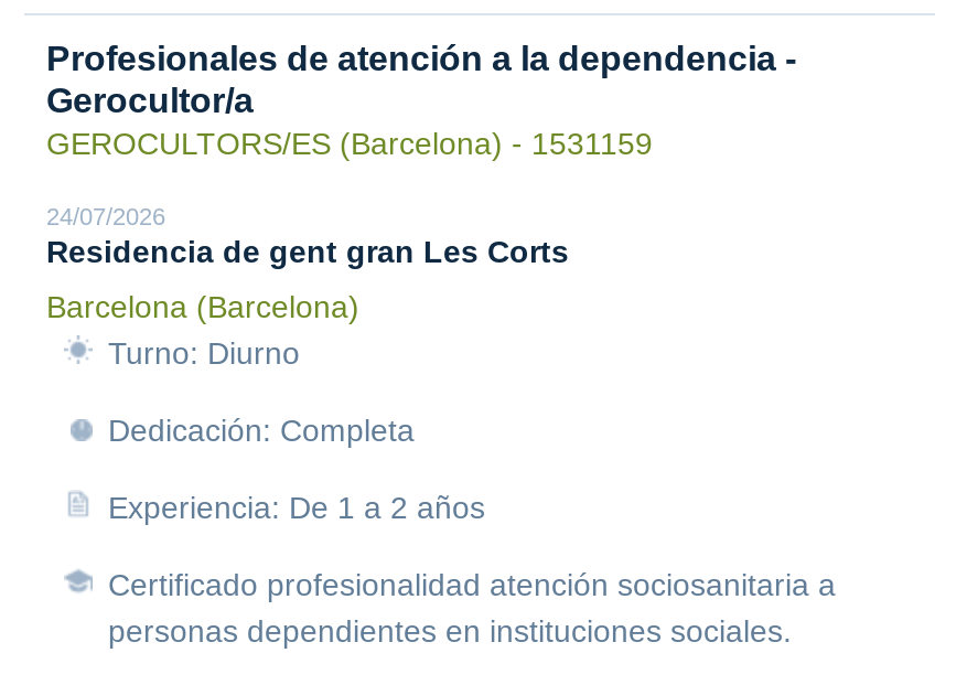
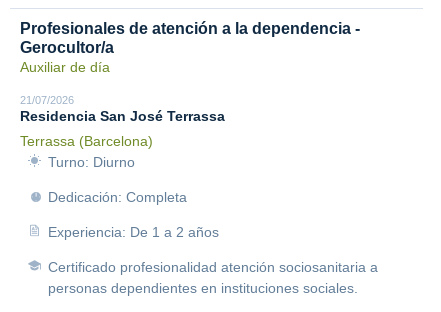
- GEROCULTORS/ES (Barcelona) - 1531159
+ Auxiliar de día

- 24/07/2026
- Residencia de gent gran Les Corts
+ 21/07/2026
+ Residencia San José Terrassa

- Barcelona (Barcelona)
+ Terrassa (Barcelona)
